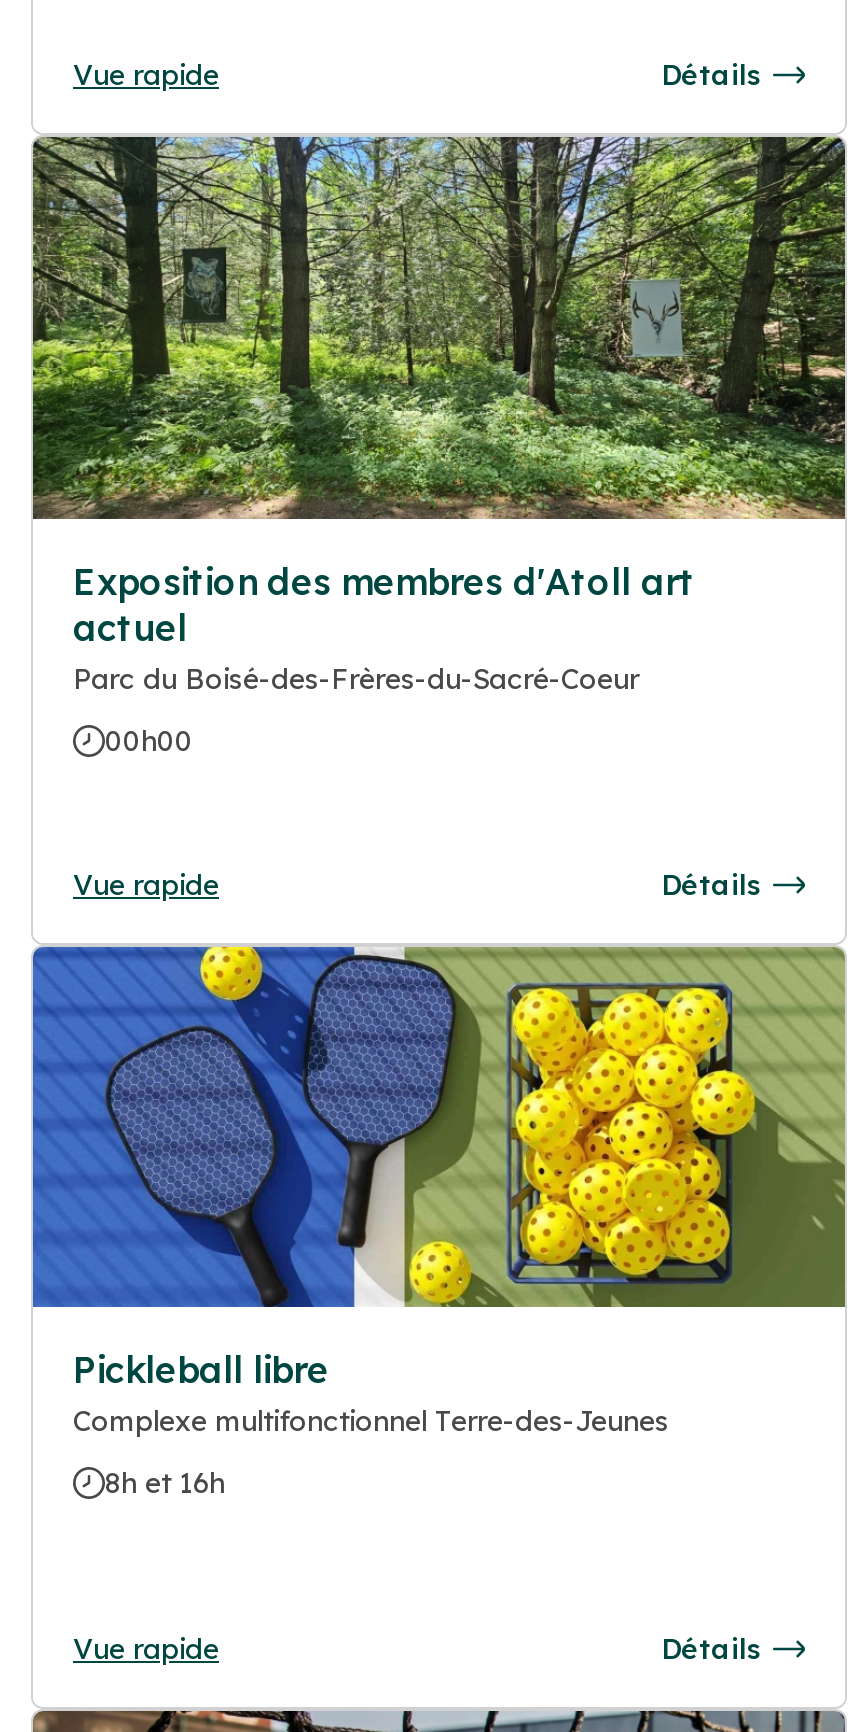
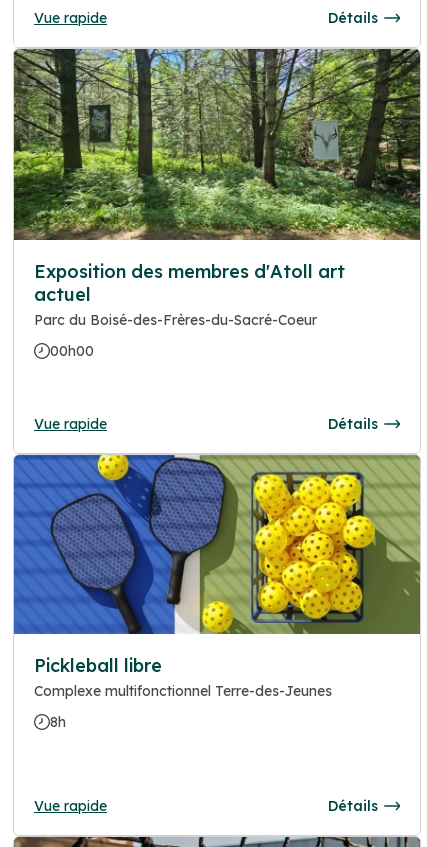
- 8h et 16h
+ 8h
